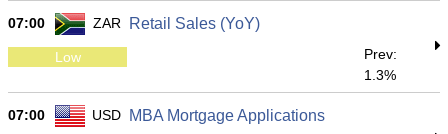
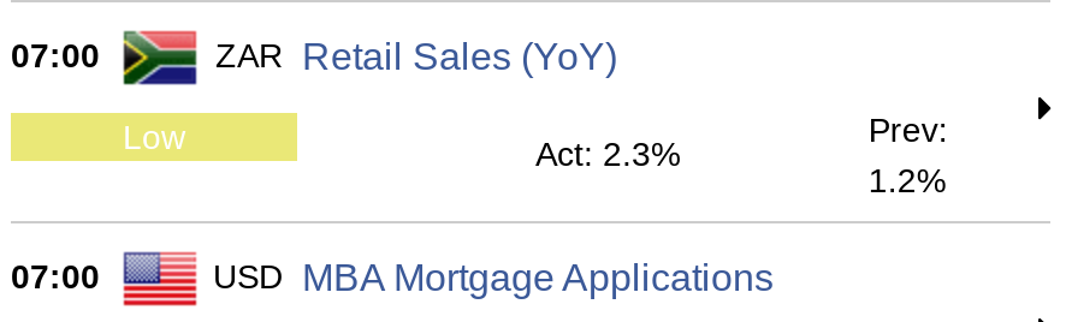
+ Act: 2.3%

- 1.3%
+ 1.2%
